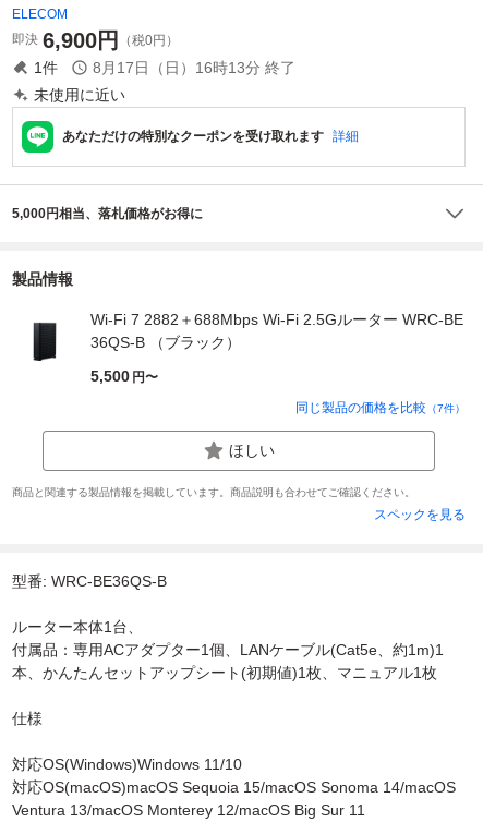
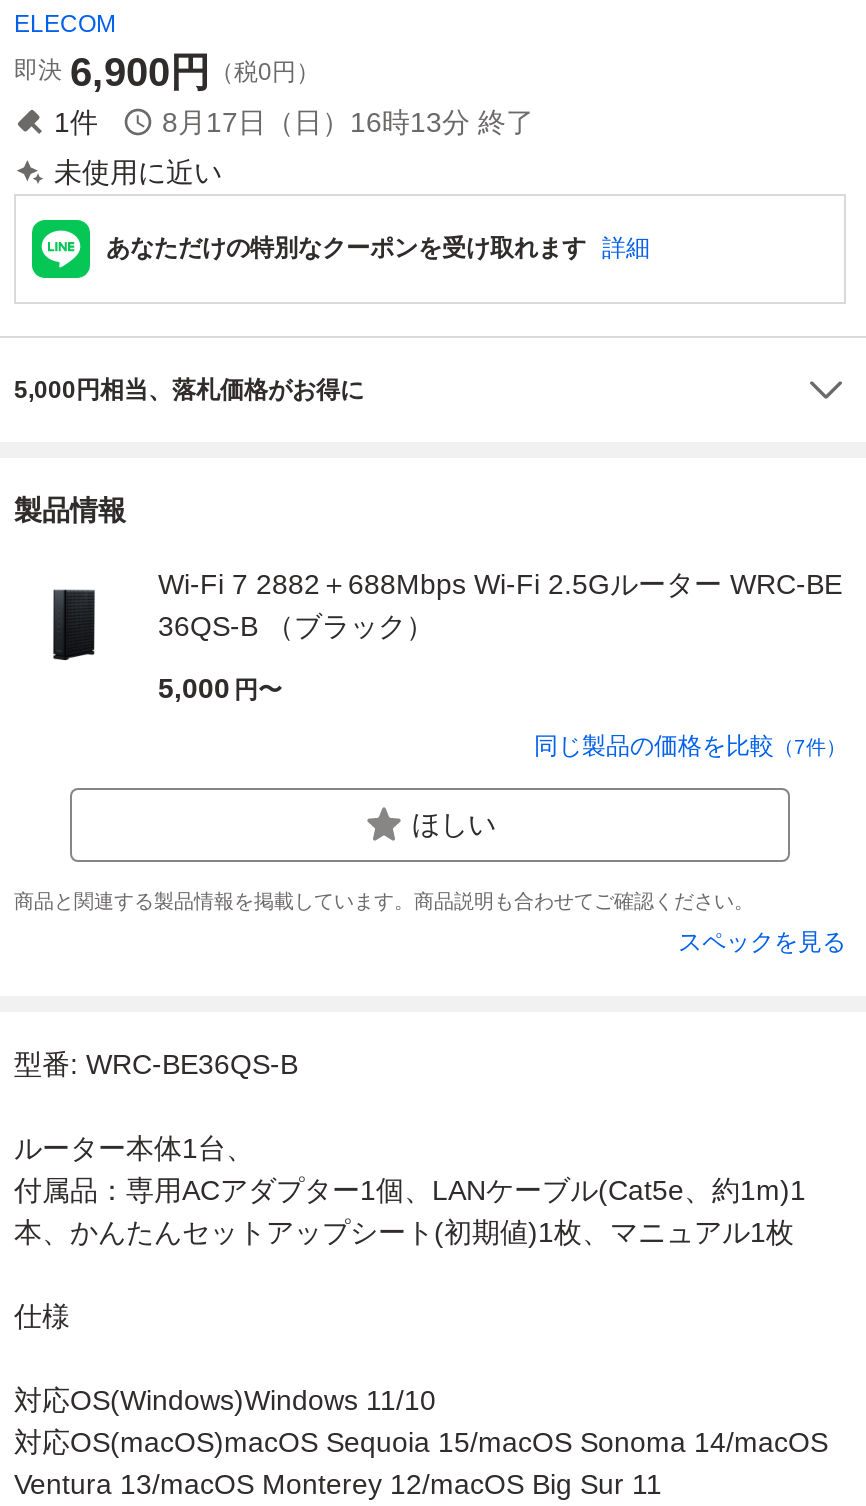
- 5,500 円〜
+ 5,000 円〜
